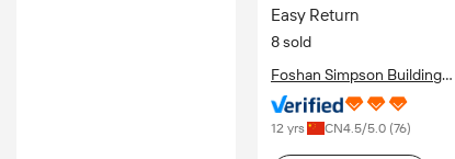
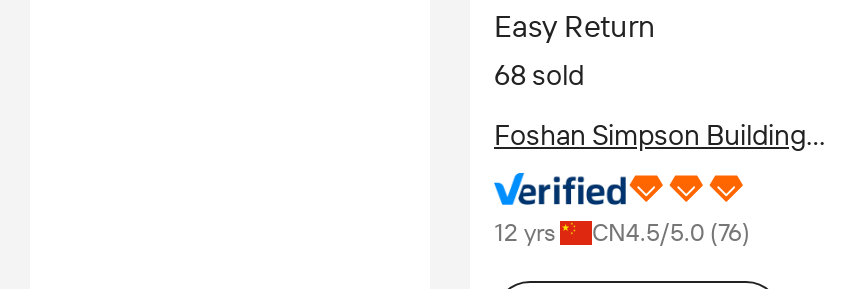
- 8 sold
+ 68 sold
